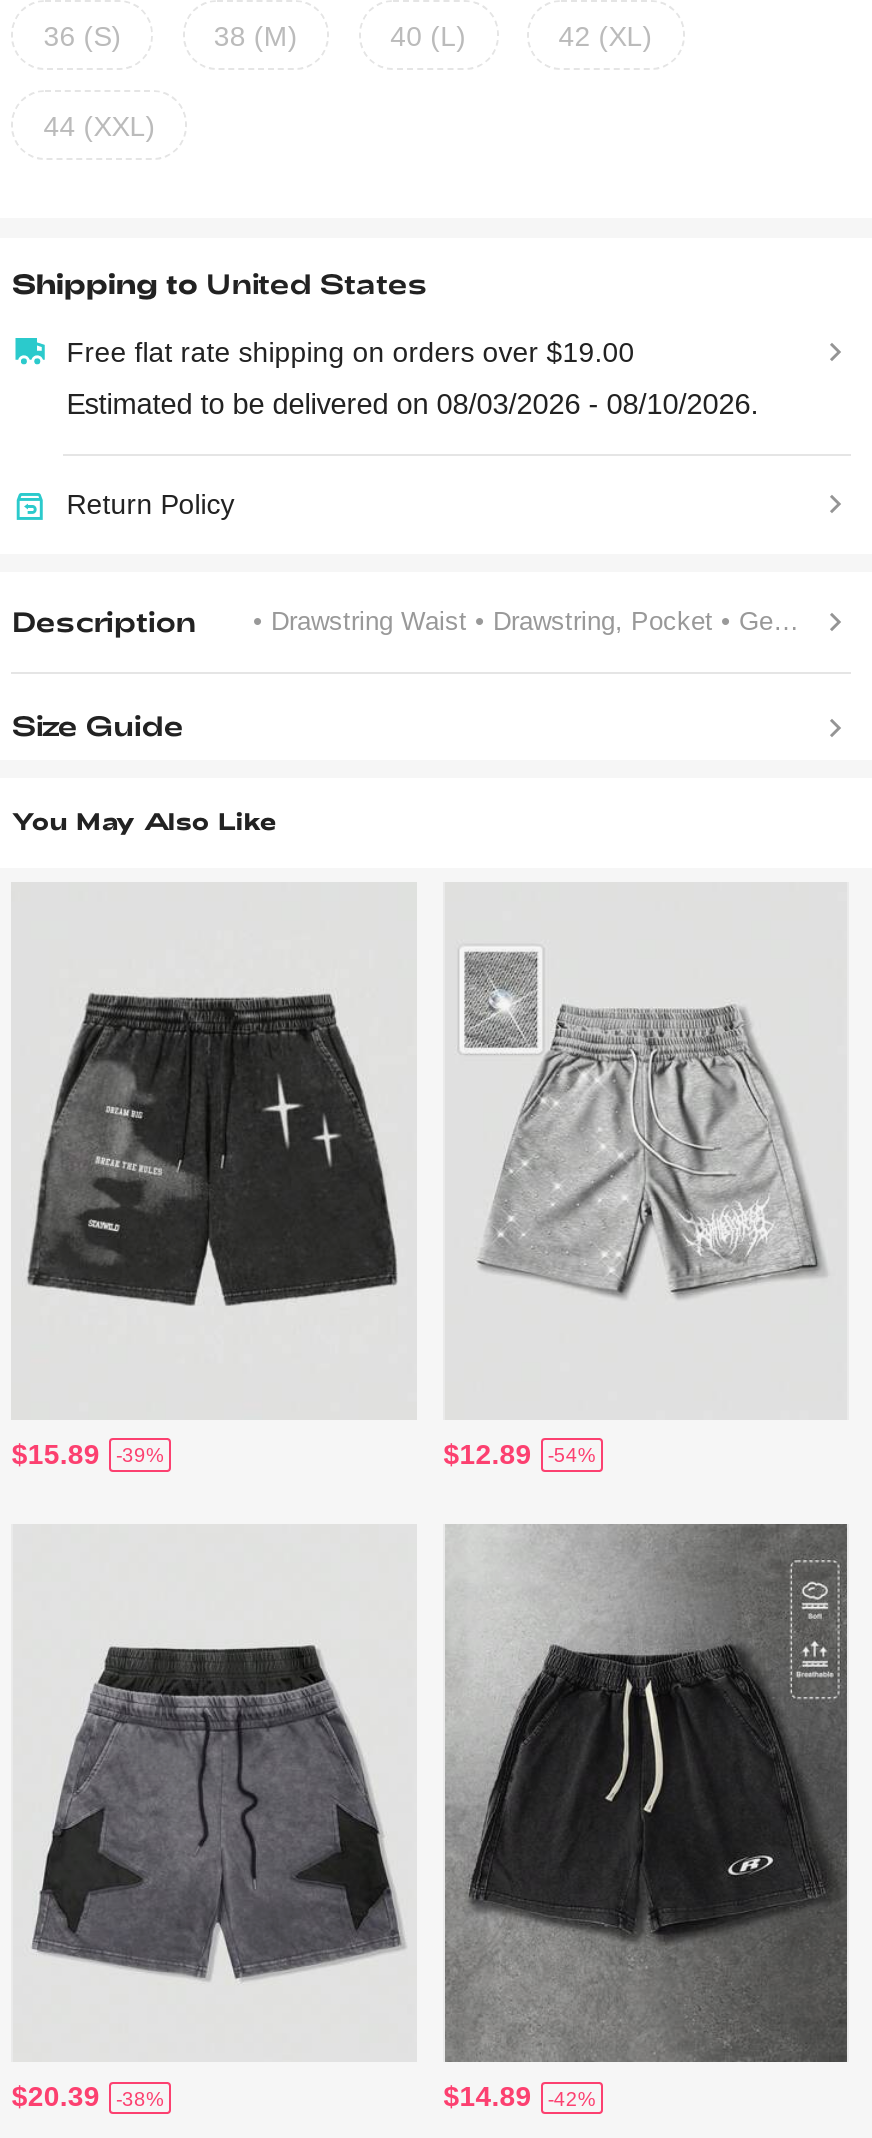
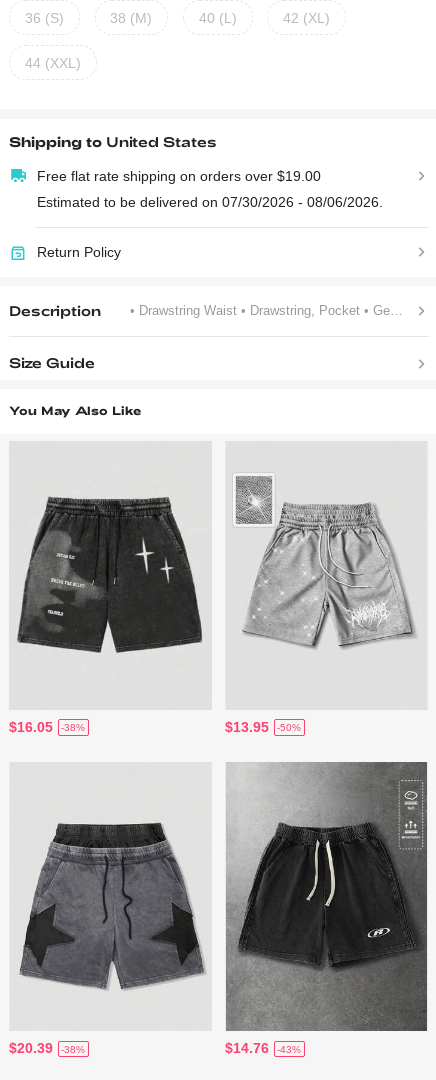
- Estimated to be delivered on 08/03/2026 - 08/10/2026.
+ Estimated to be delivered on 07/30/2026 - 08/06/2026.

- $15.89
+ $16.05

- -39%
+ -38%

- $12.89
+ $13.95

- -54%
+ -50%

- $14.89
+ $14.76

- -42%
+ -43%
